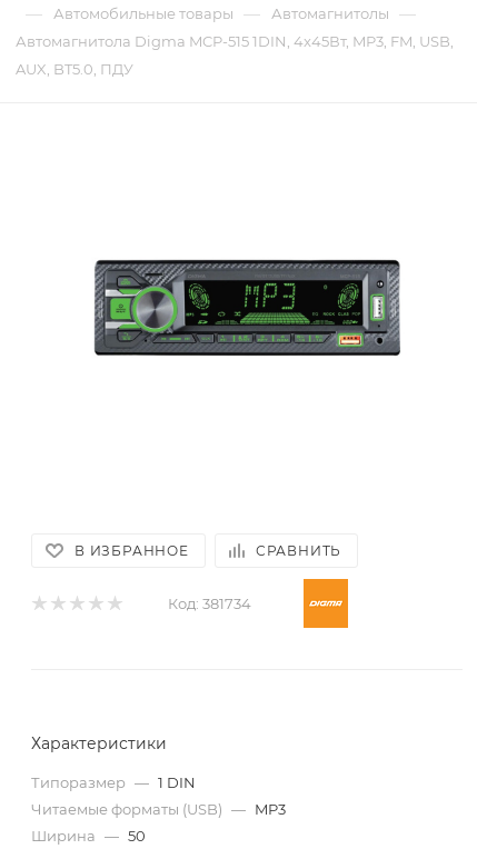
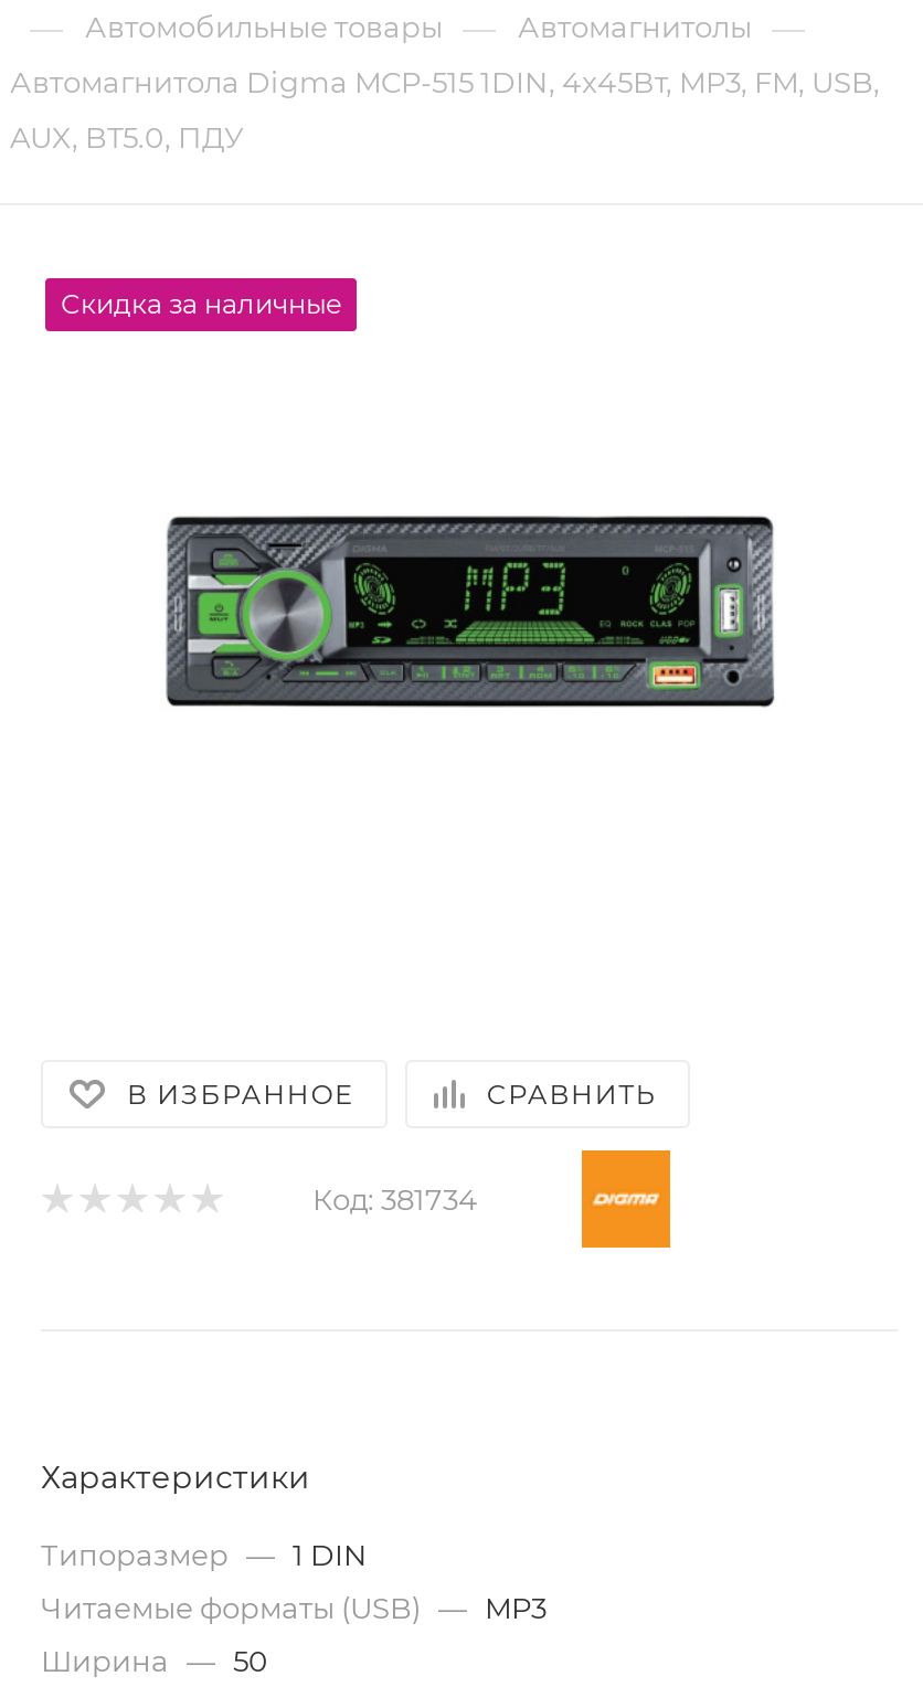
+ Скидка за наличные
